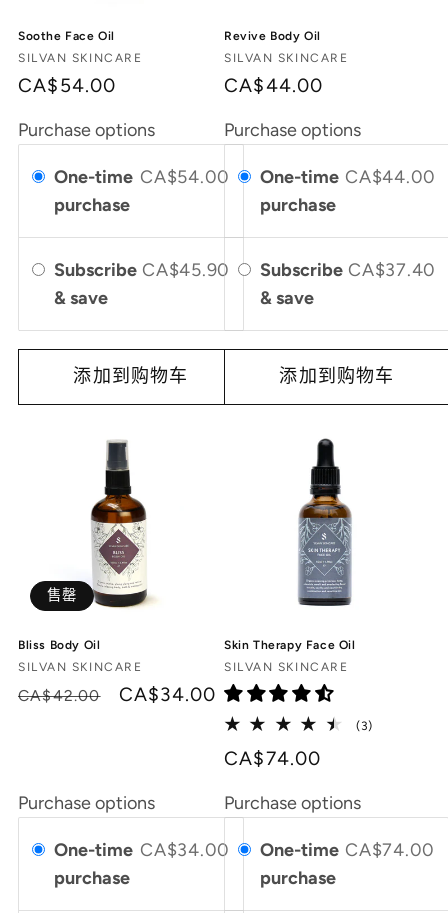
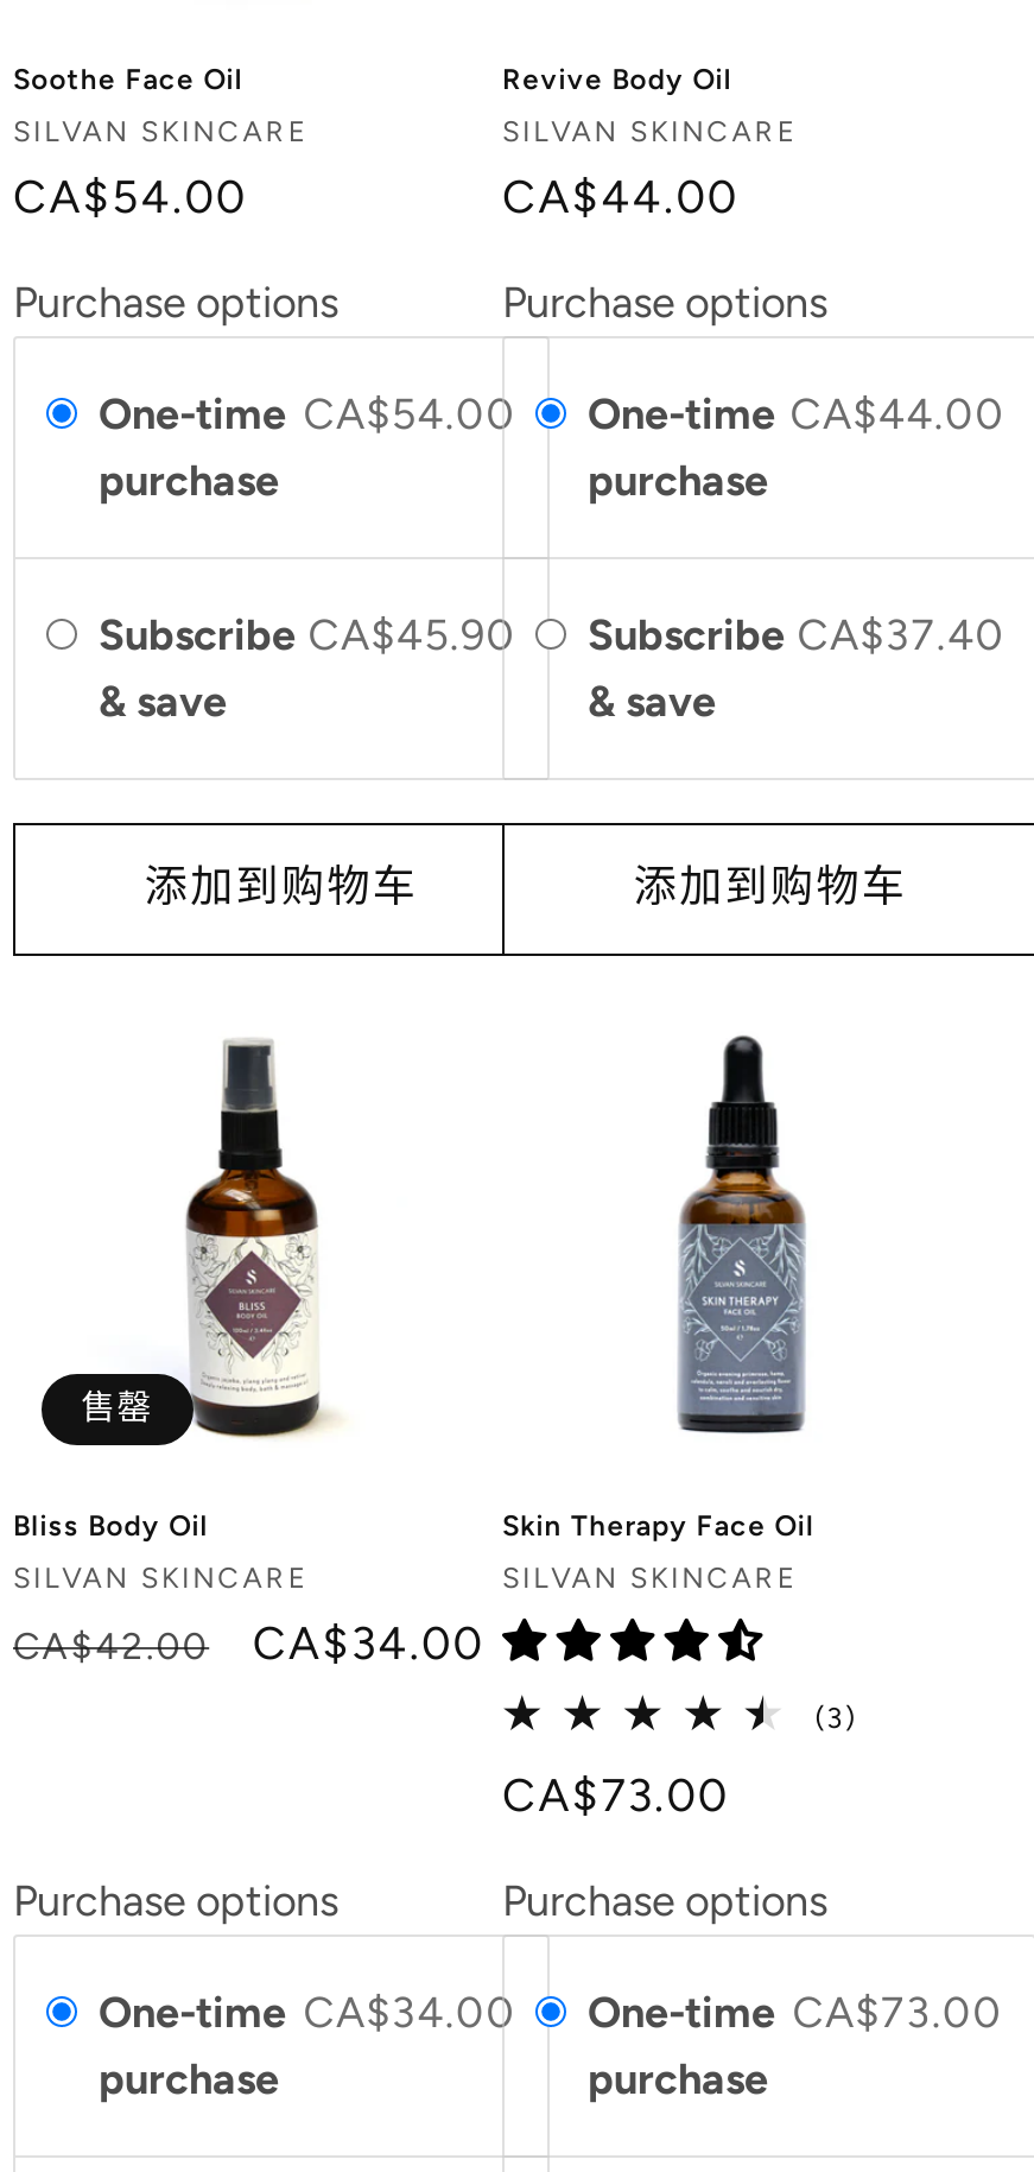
- CA$74.00
+ CA$73.00

- One-time CA$34.00 One-time CA$74.00
+ One-time CA$34.00 One-time CA$73.00
